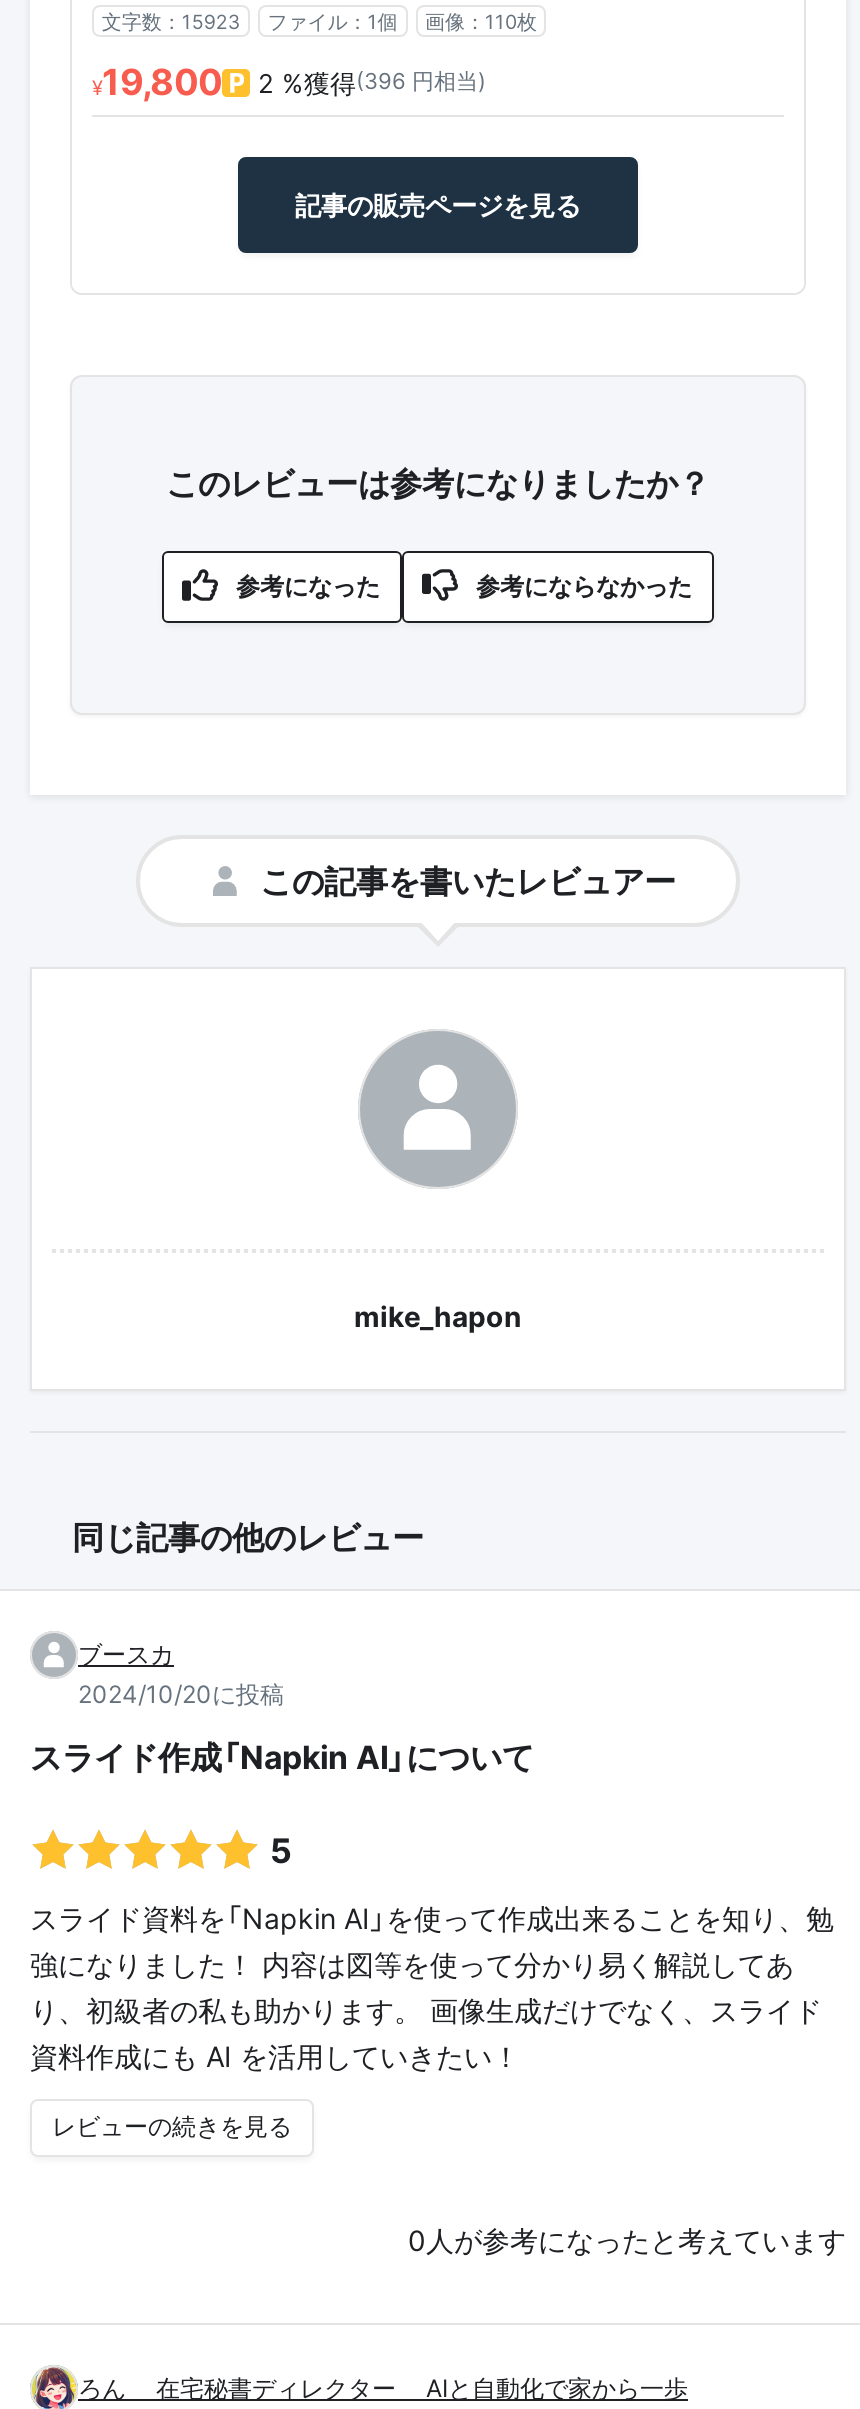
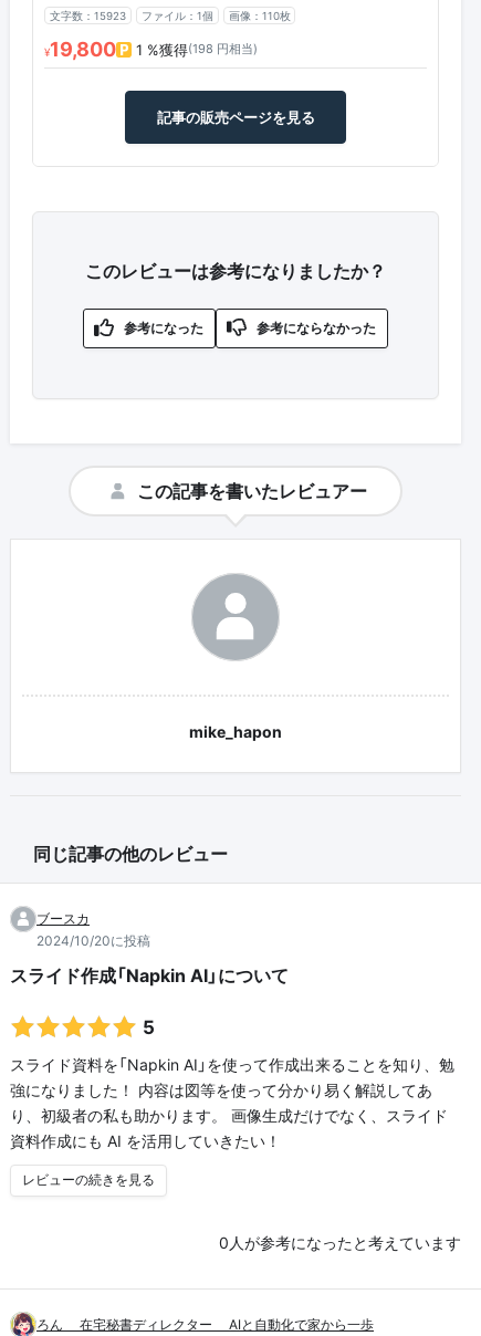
- ¥19,800 2 %獲得(396 円相当)
+ ¥19,800 1 %獲得(198 円相当)
